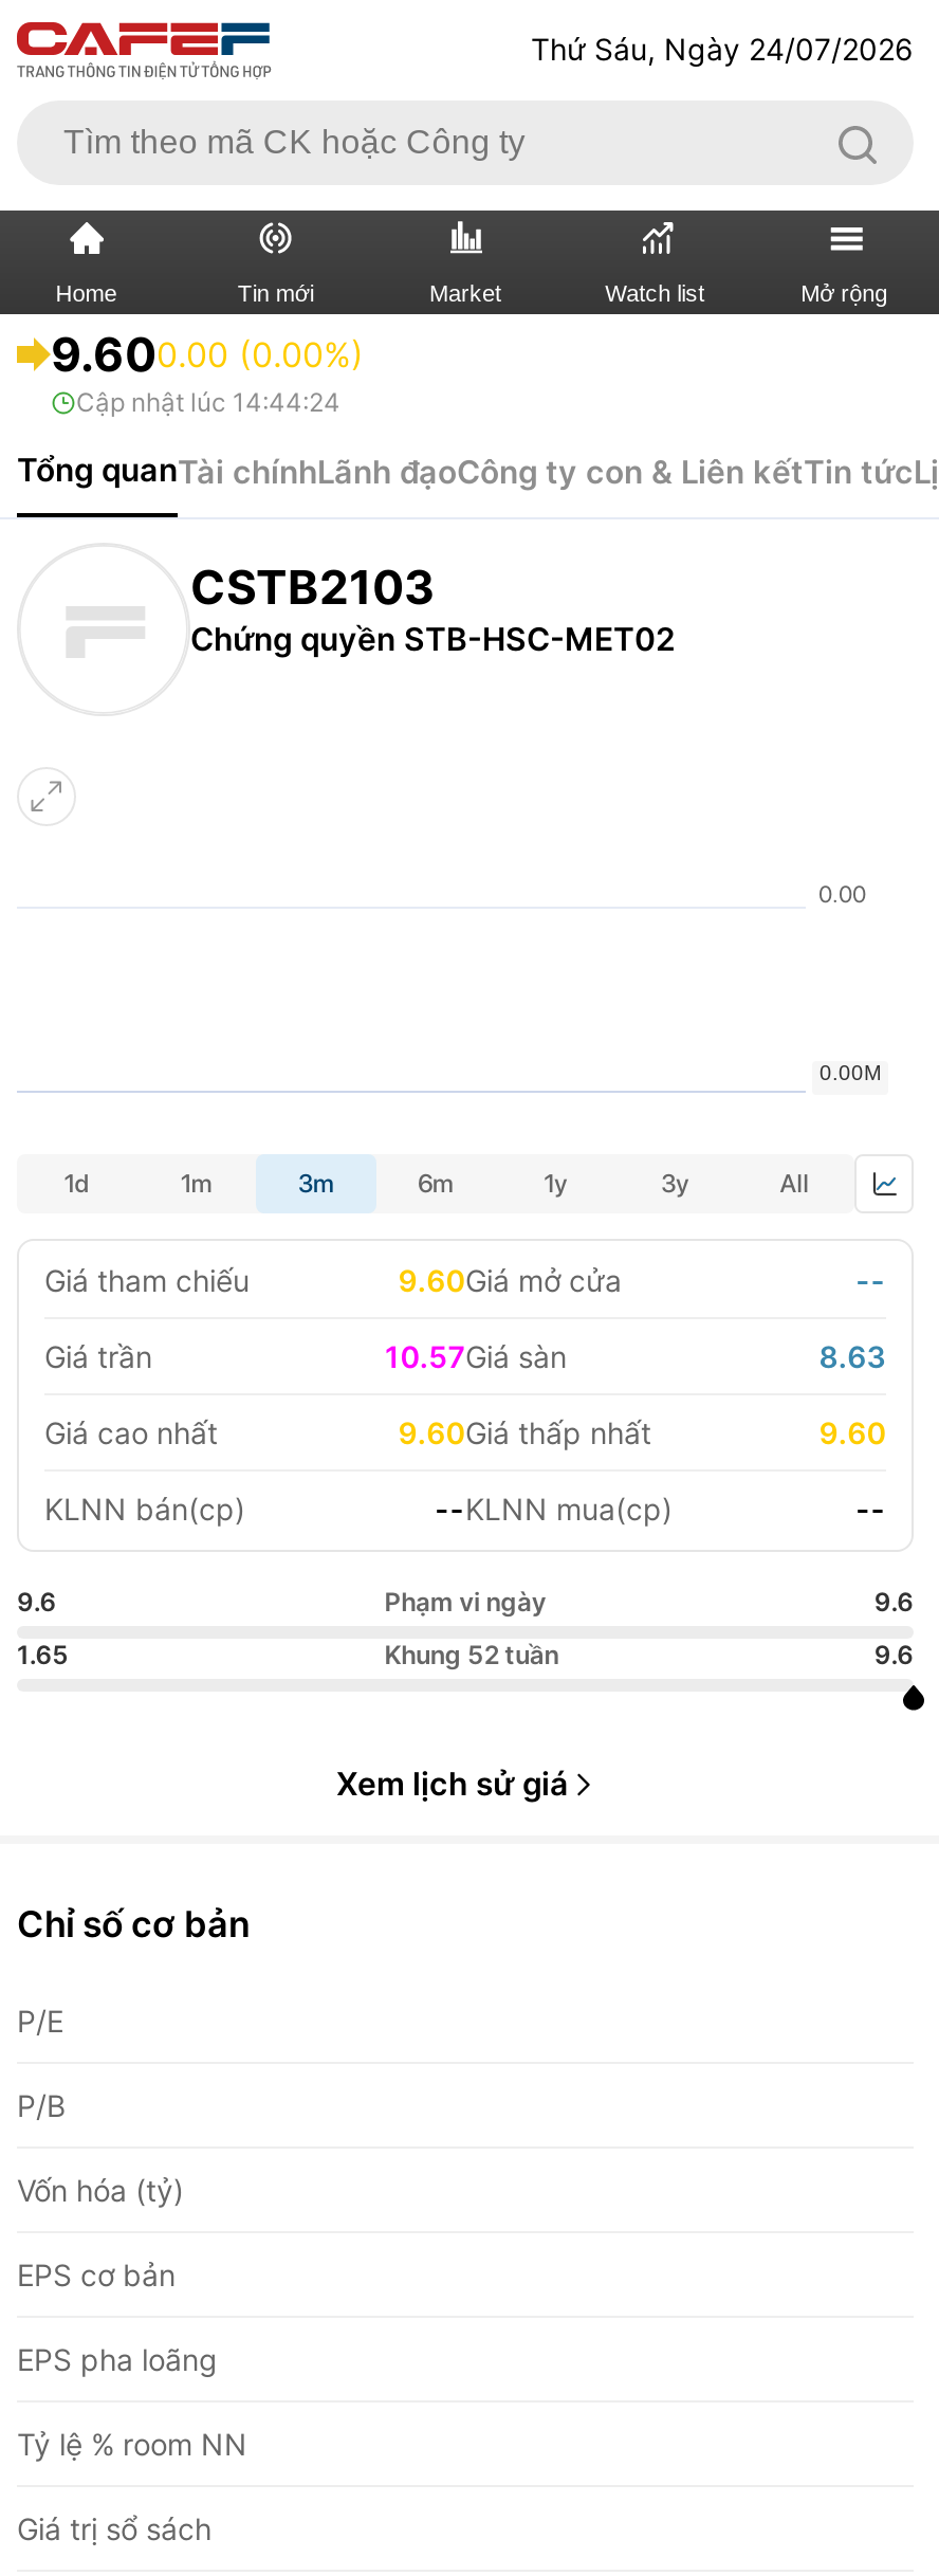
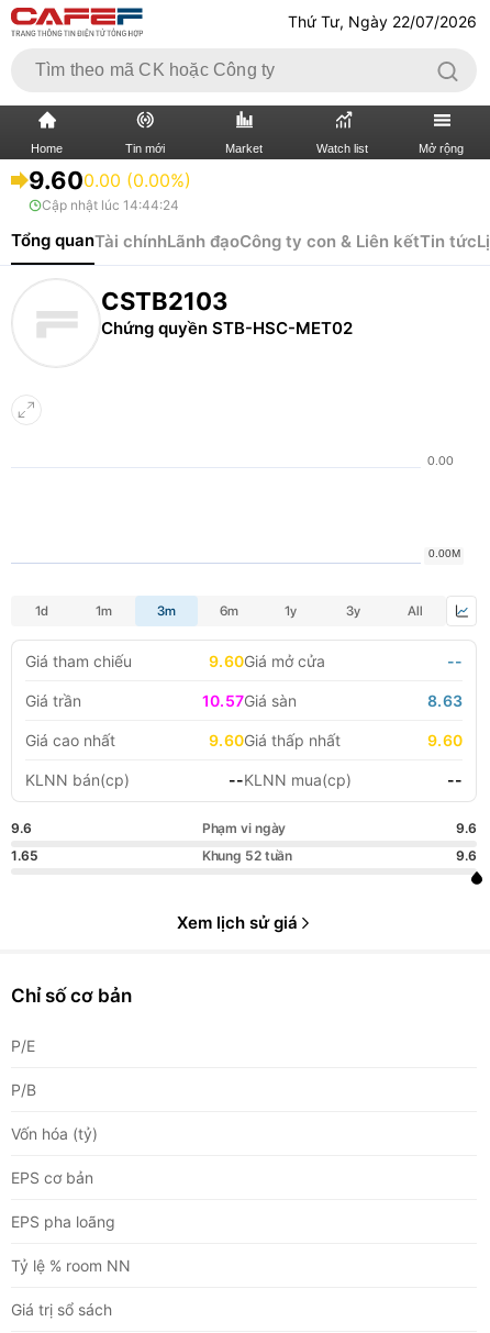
- Thứ Sáu, Ngày 24/07/2026
+ Thứ Tư, Ngày 22/07/2026
